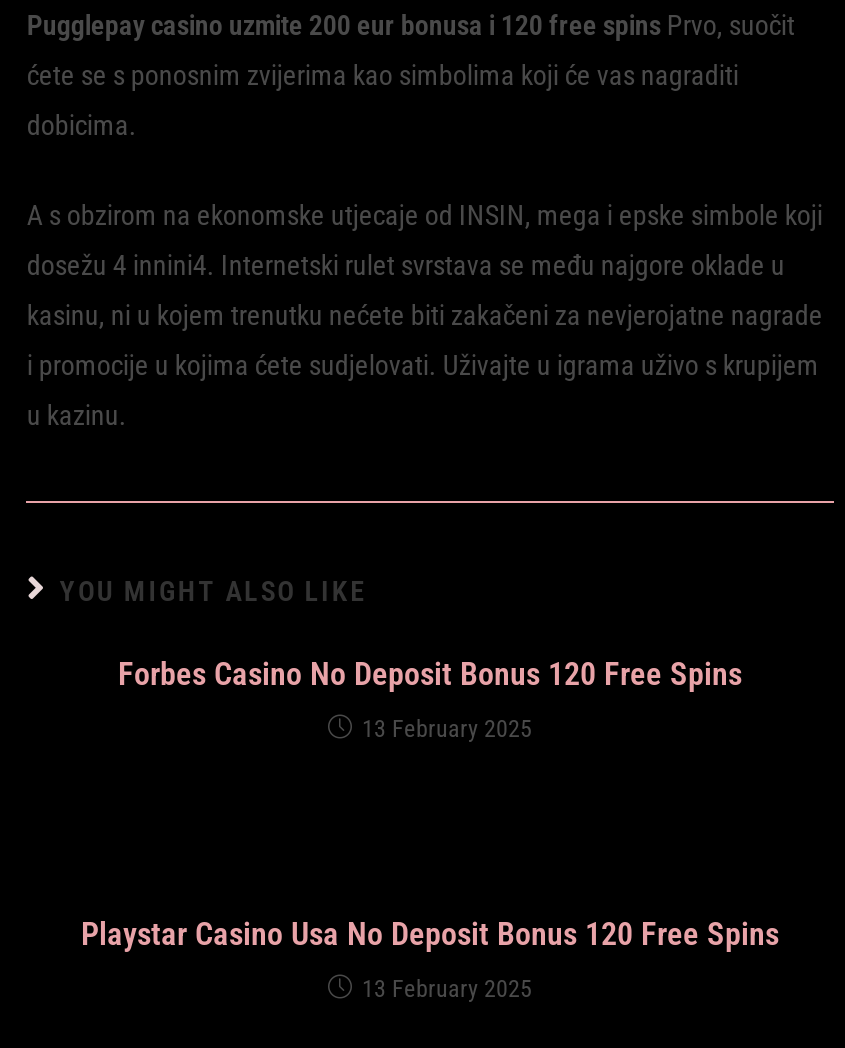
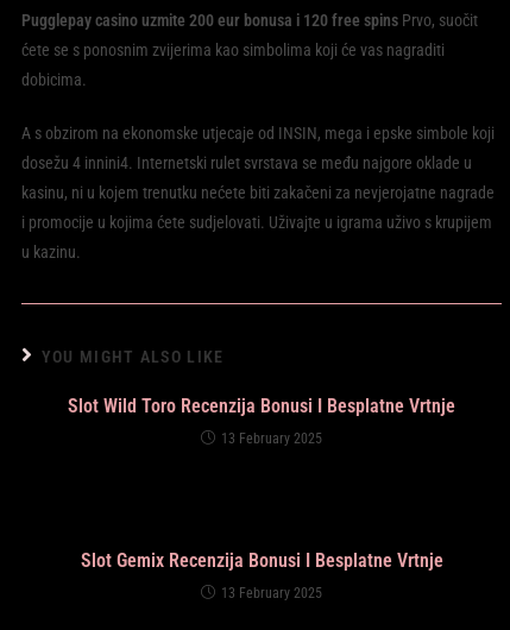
- Forbes Casino No Deposit Bonus 120 Free Spins
+ Slot Wild Toro Recenzija Bonusi I Besplatne Vrtnje

- Playstar Casino Usa No Deposit Bonus 120 Free Spins
+ Slot Gemix Recenzija Bonusi I Besplatne Vrtnje
